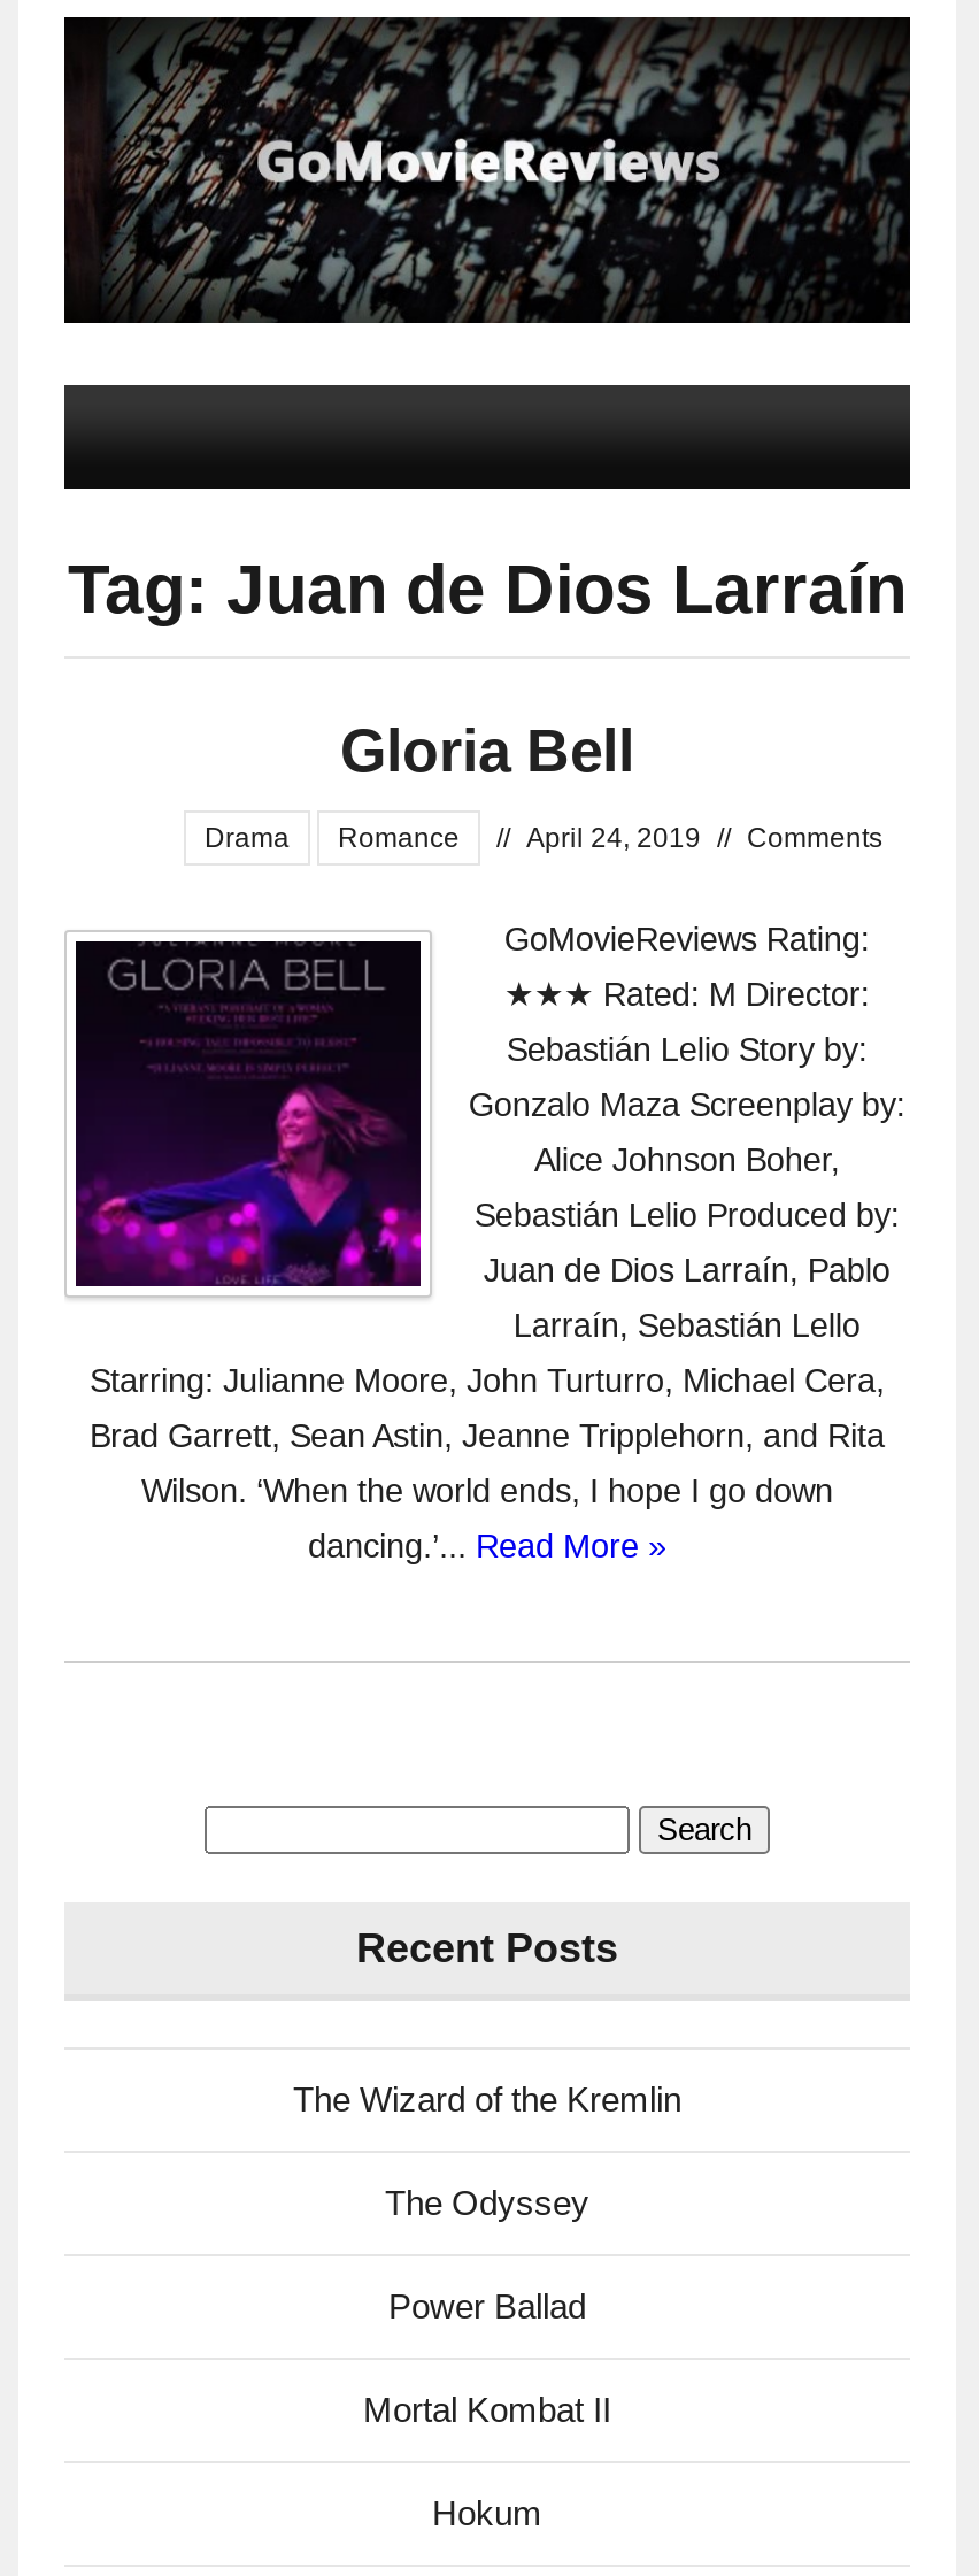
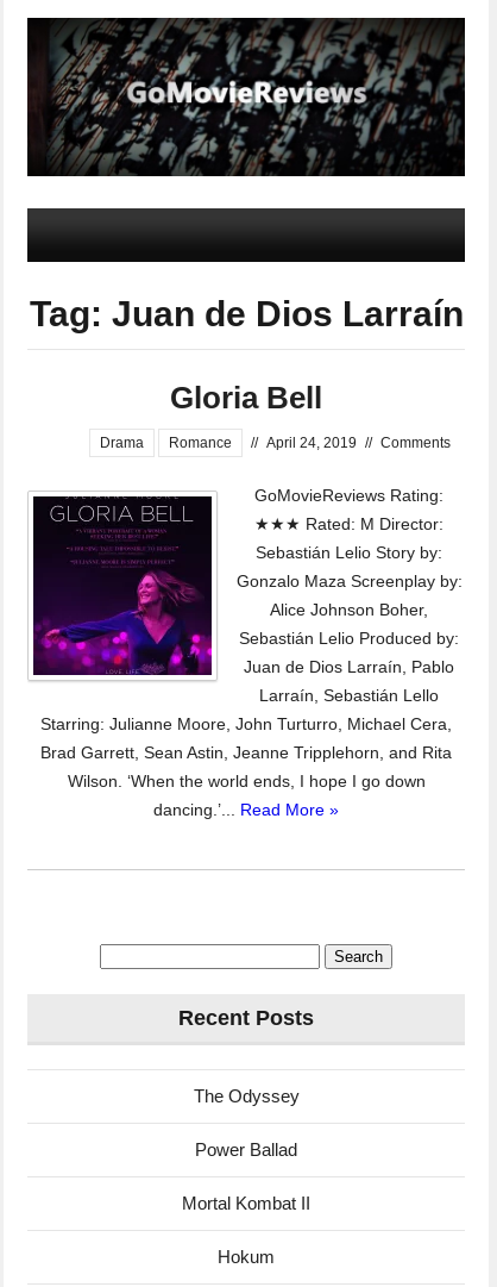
- The Wizard of the Kremlin
